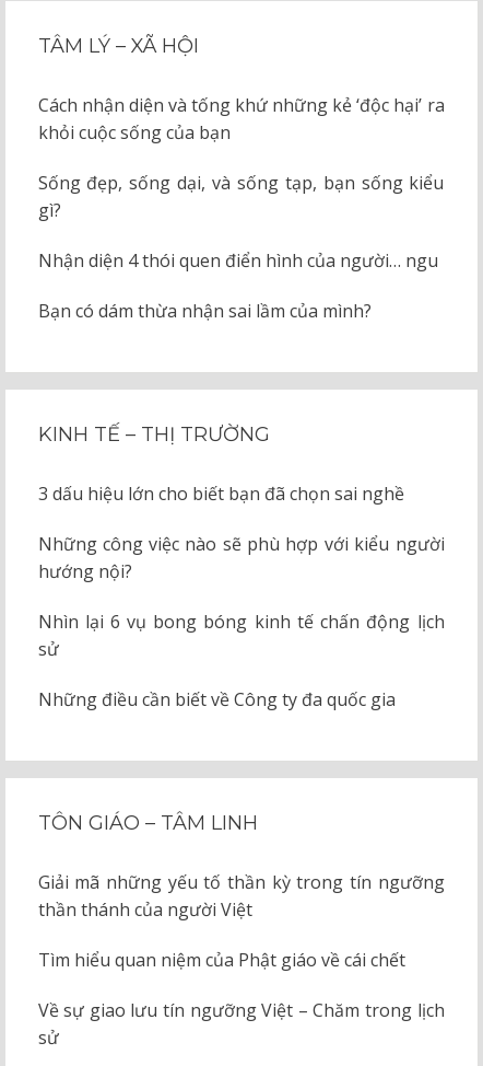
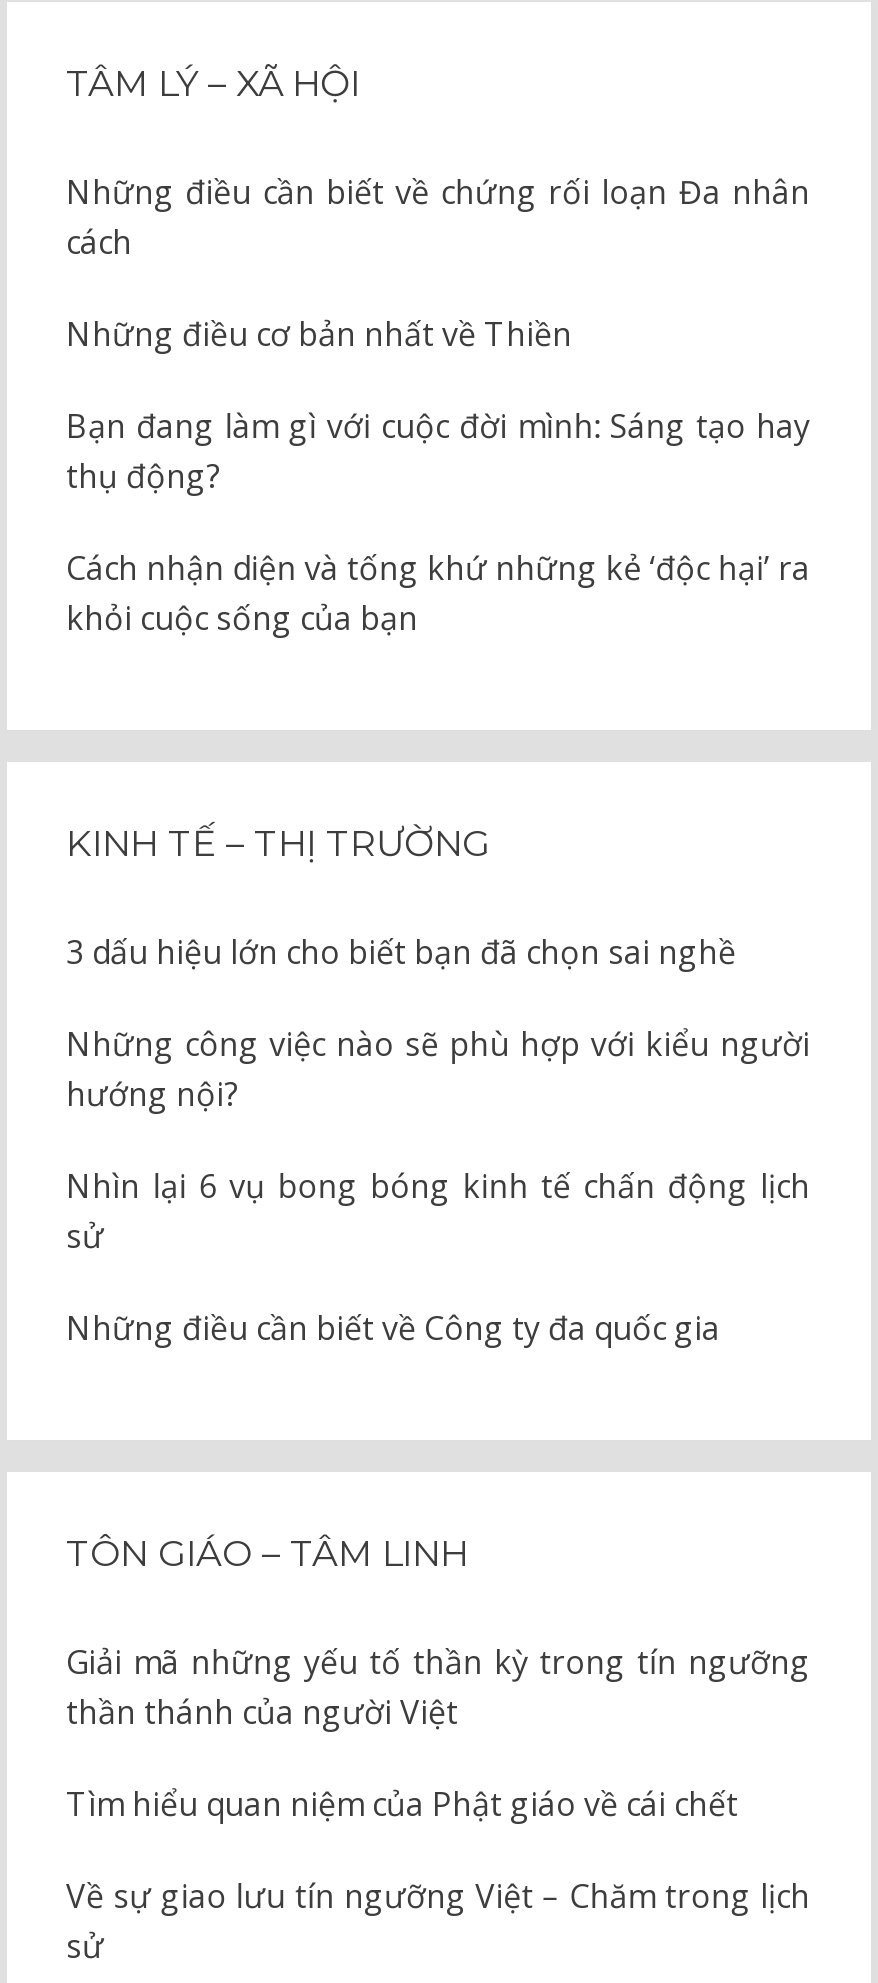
+ Những điều cần biết về chứng rối loạn Đa nhân
+ cách
+ Những điều cơ bản nhất về Thiền
+ Bạn đang làm gì với cuộc đời mình: Sáng tạo hay
+ thụ động?

moved down: Cách nhận diện và tống khứ những kẻ ‘độc hại’ ra | khỏi cuộc sống của bạn

- Sống đẹp, sống dại, và sống tạp, bạn sống kiểu
- gì?
- Nhận diện 4 thói quen điển hình của người… ngu
- Bạn có dám thừa nhận sai lầm của mình?
